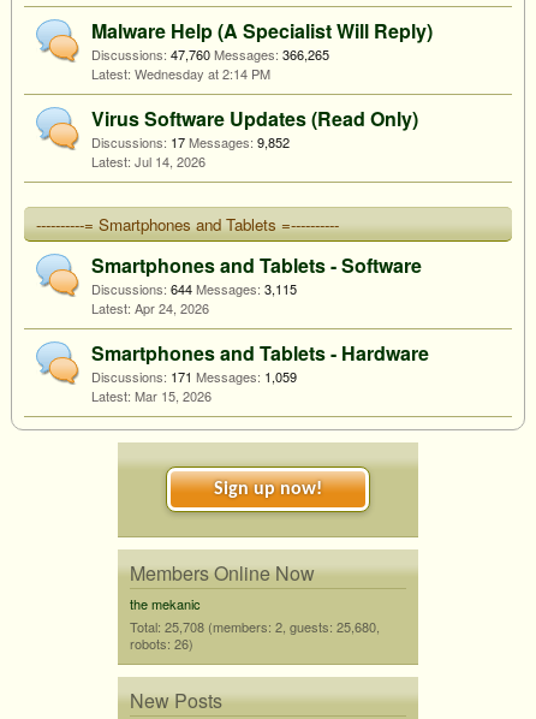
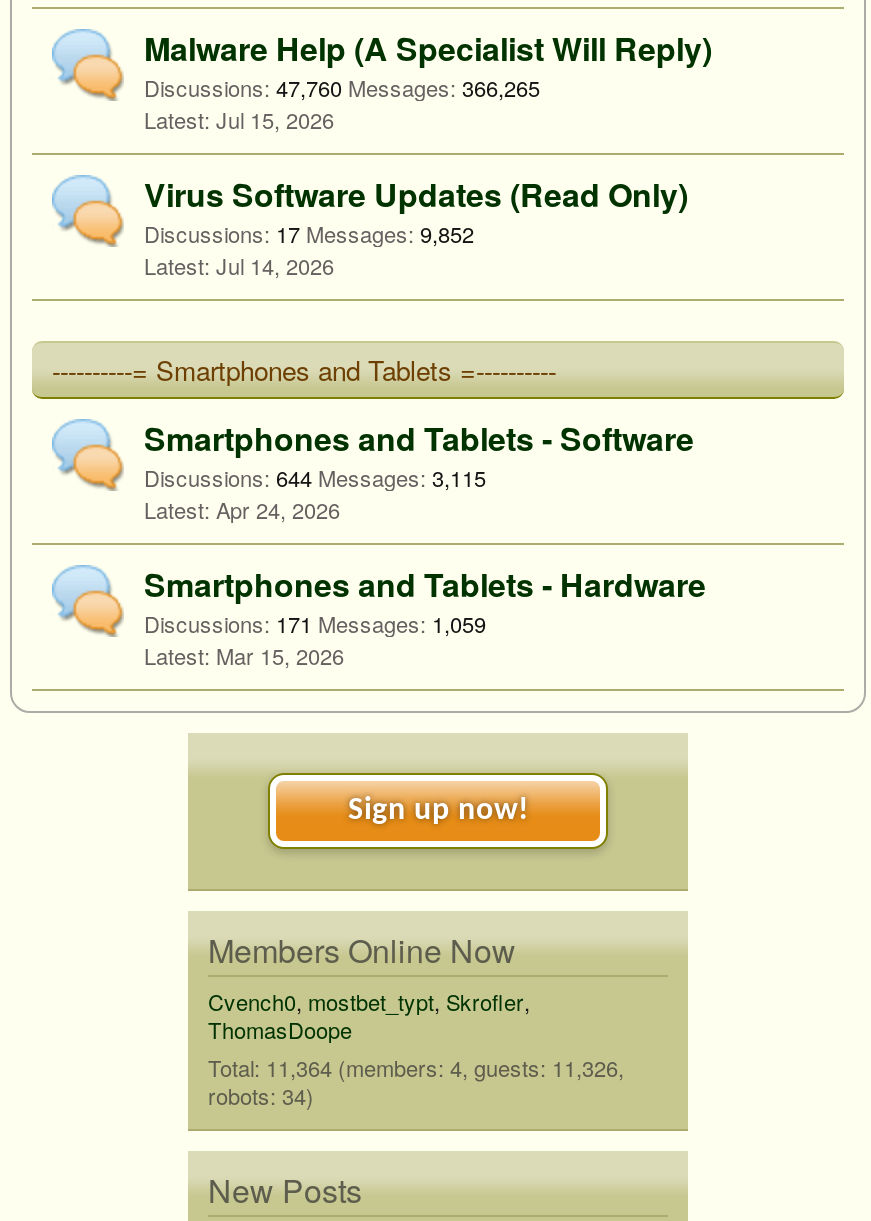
- Wednesday at 2:14 PM
+ Jul 15, 2026

- the mekanic
- Total: 25,708 (members: 2, guests: 25,680,
- robots: 26)
+ Cvench0, mostbet_typt, Skrofler,
+ ThomasDoope
+ Total: 11,364 (members: 4, guests: 11,326,
+ robots: 34)
